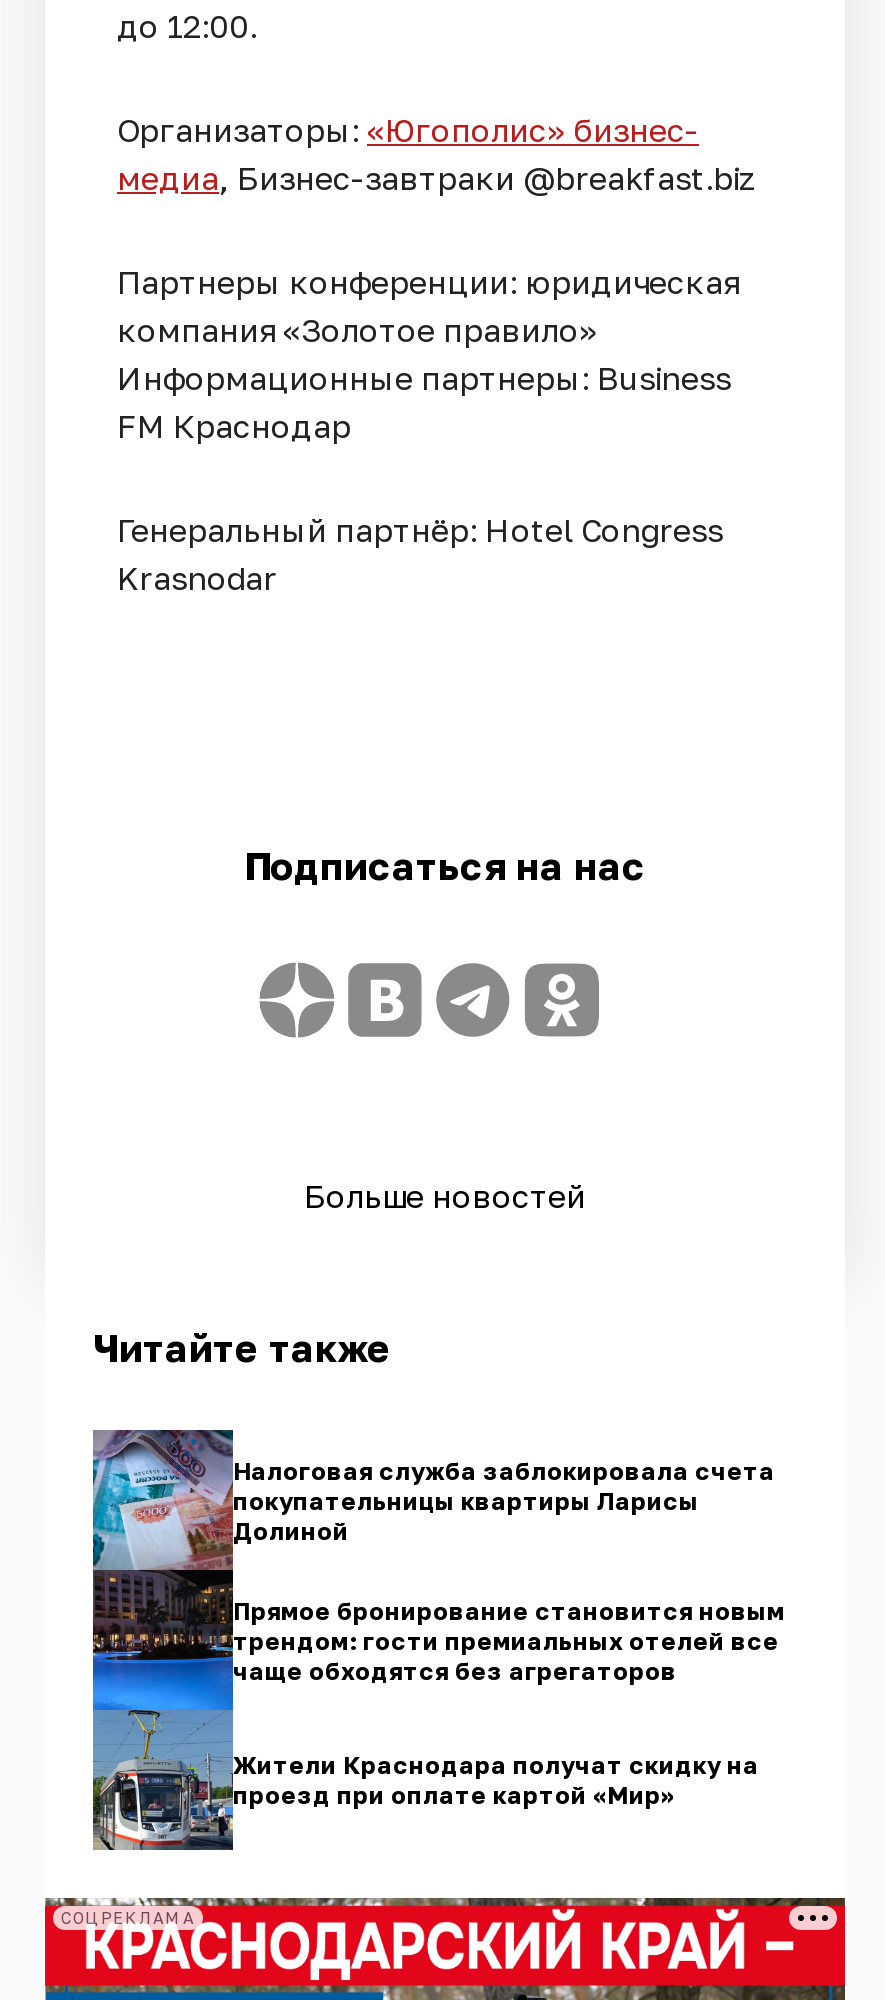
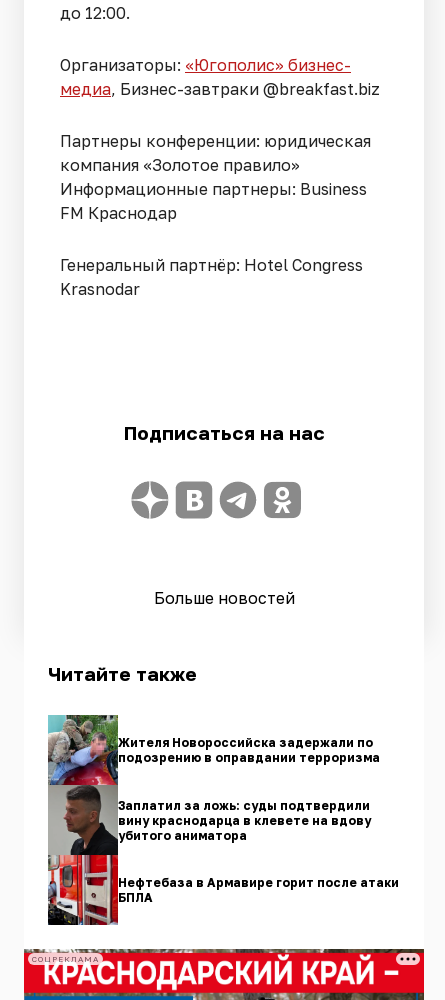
- [image]
- Налоговая служба заблокировала счета
- покупательницы квартиры Ларисы
- Долиной
+ [image]
+ Жителя Новороссийска задержали по
+ подозрению в оправдании терроризма

- Прямое бронирование становится новым
- трендом: гости премиальных отелей все
- чаще обходятся без агрегаторов
+ Заплатил за ложь: суды подтвердили
+ вину краснодарца в клевете на вдову
+ убитого аниматора

- Жители Краснодара получат скидку на
- проезд при оплате картой «Мир»
+ Нефтебаза в Армавире горит после атаки
+ БПЛА
